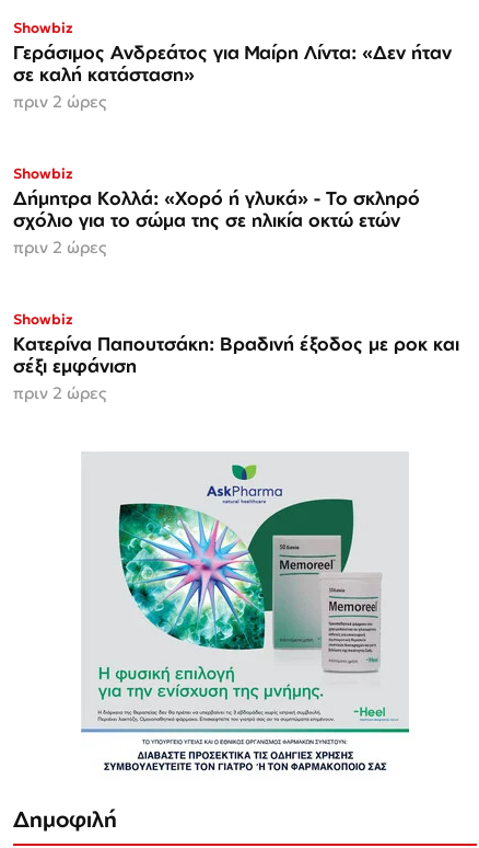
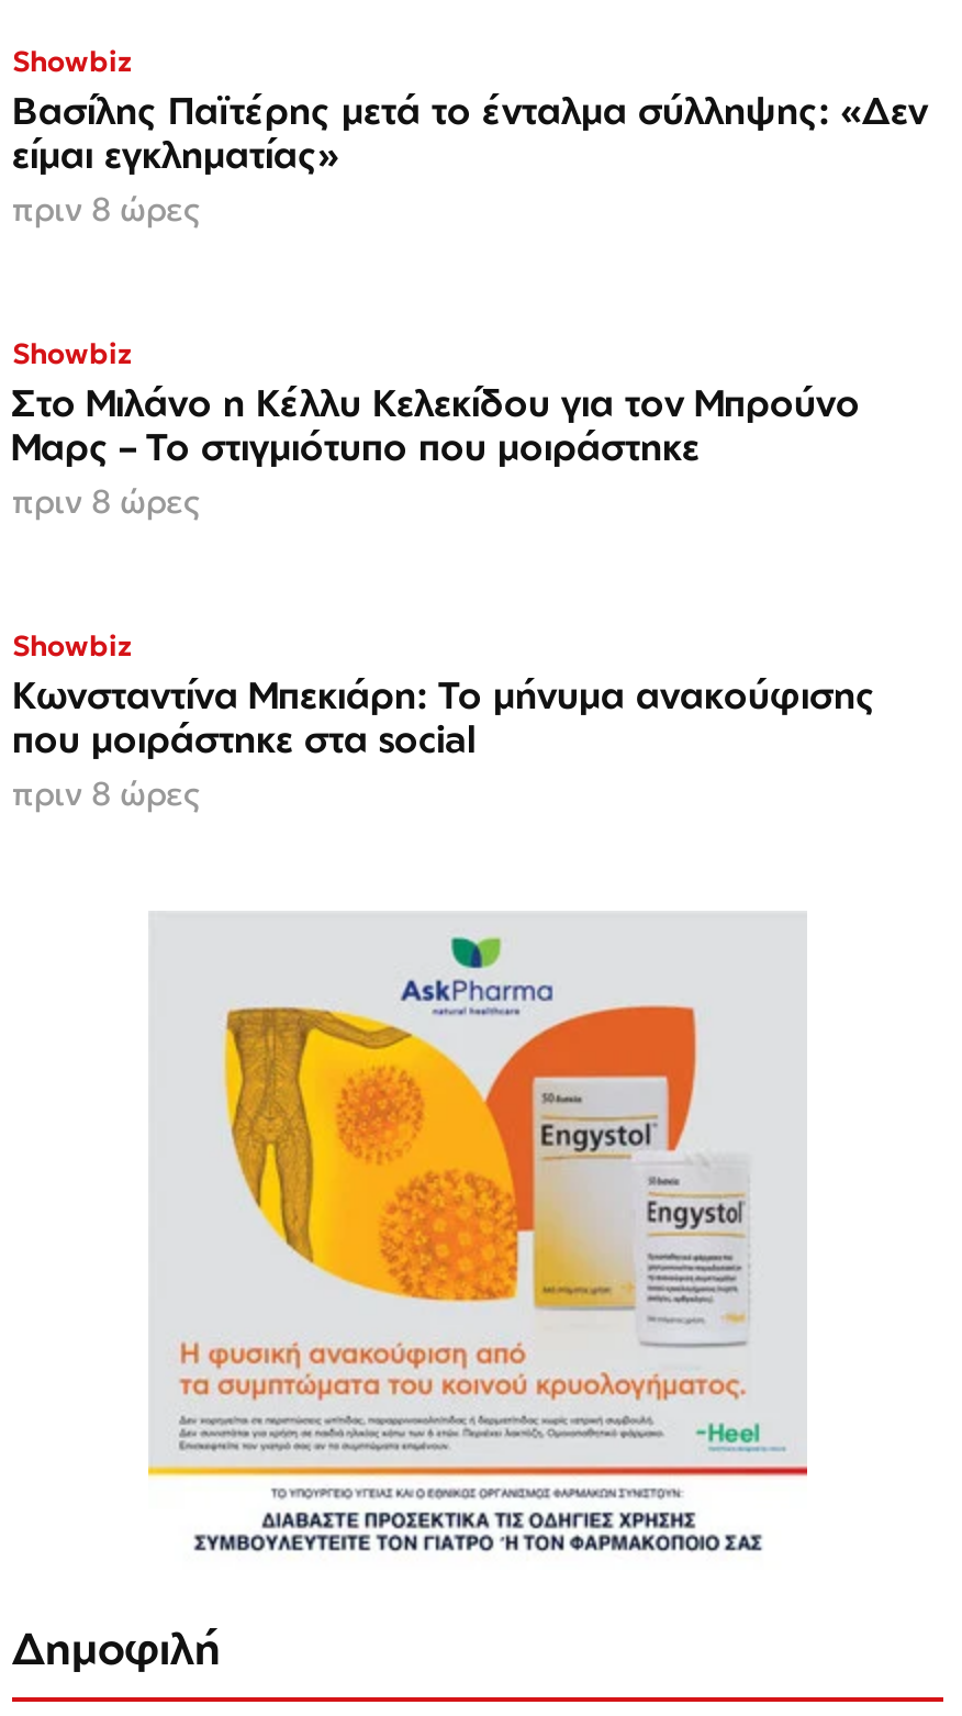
- Γεράσιμος Ανδρεάτος για Μαίρη Λίντα: «Δεν ήταν
- σε καλή κατάσταση»
- πριν 2 ώρες
+ Βασίλης Παϊτέρης μετά το ένταλμα σύλληψης: «Δεν
+ είμαι εγκληματίας»
+ πριν 8 ώρες

- Δήμητρα Κολλά: «Χορό ή γλυκά» - Το σκληρό
- σχόλιο για το σώμα της σε ηλικία οκτώ ετών
- πριν 2 ώρες
+ Στο Μιλάνο η Κέλλυ Κελεκίδου για τον Μπρούνο
+ Μαρς – Το στιγμιότυπο που μοιράστηκε
+ πριν 8 ώρες

- Κατερίνα Παπουτσάκη: Βραδινή έξοδος με ροκ και
- σέξι εμφάνιση
- πριν 2 ώρες
+ Κωνσταντίνα Μπεκιάρη: Το μήνυμα ανακούφισης
+ που μοιράστηκε στα social
+ πριν 8 ώρες

- [image]
+ [image]
